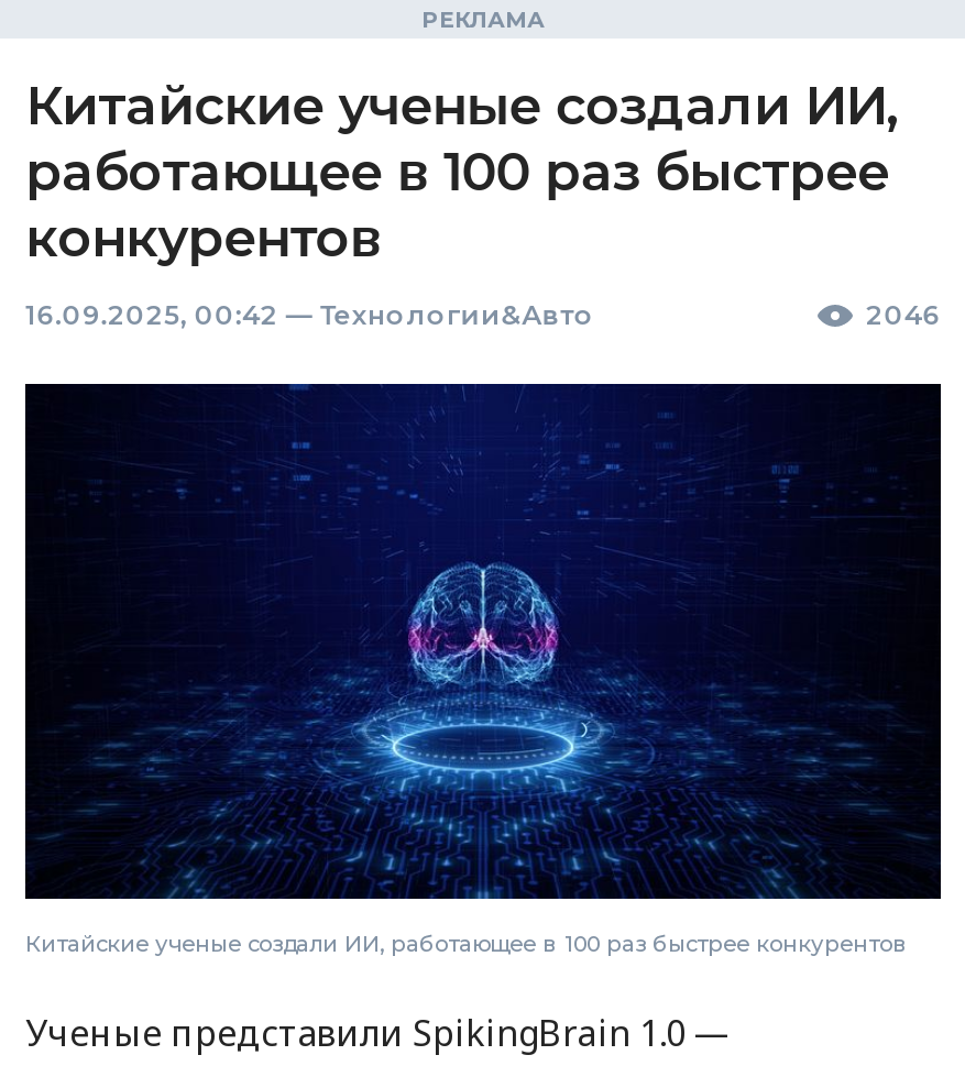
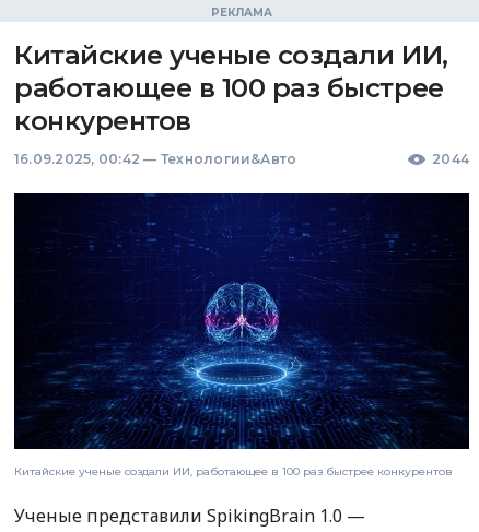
- 2046
+ 2044
